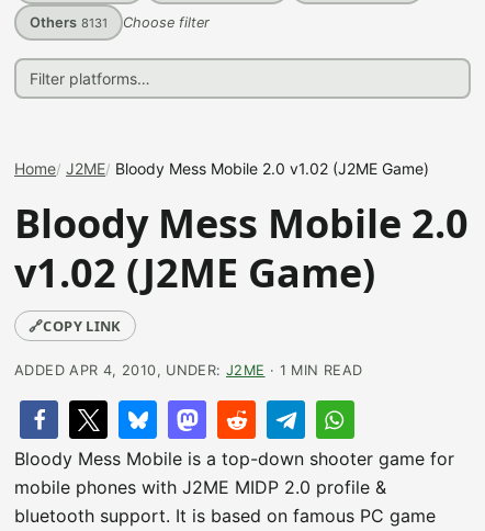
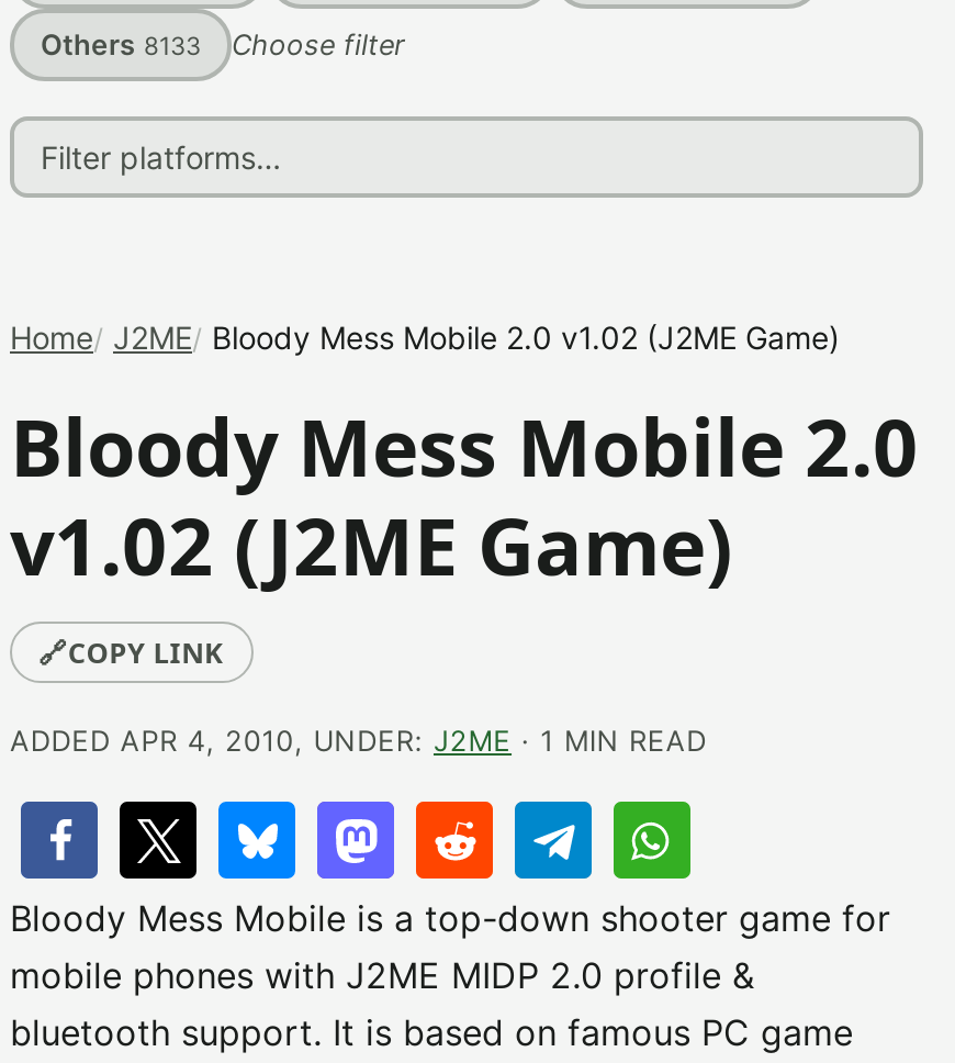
- Others 8131 Choose filter
+ Others 8133 Choose filter
